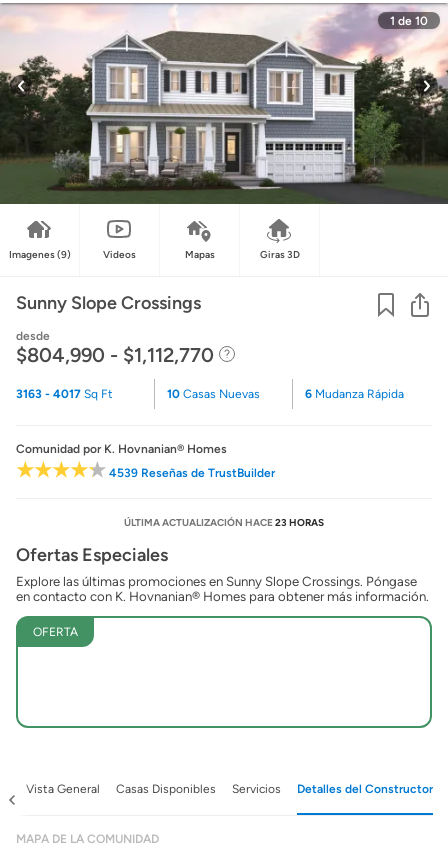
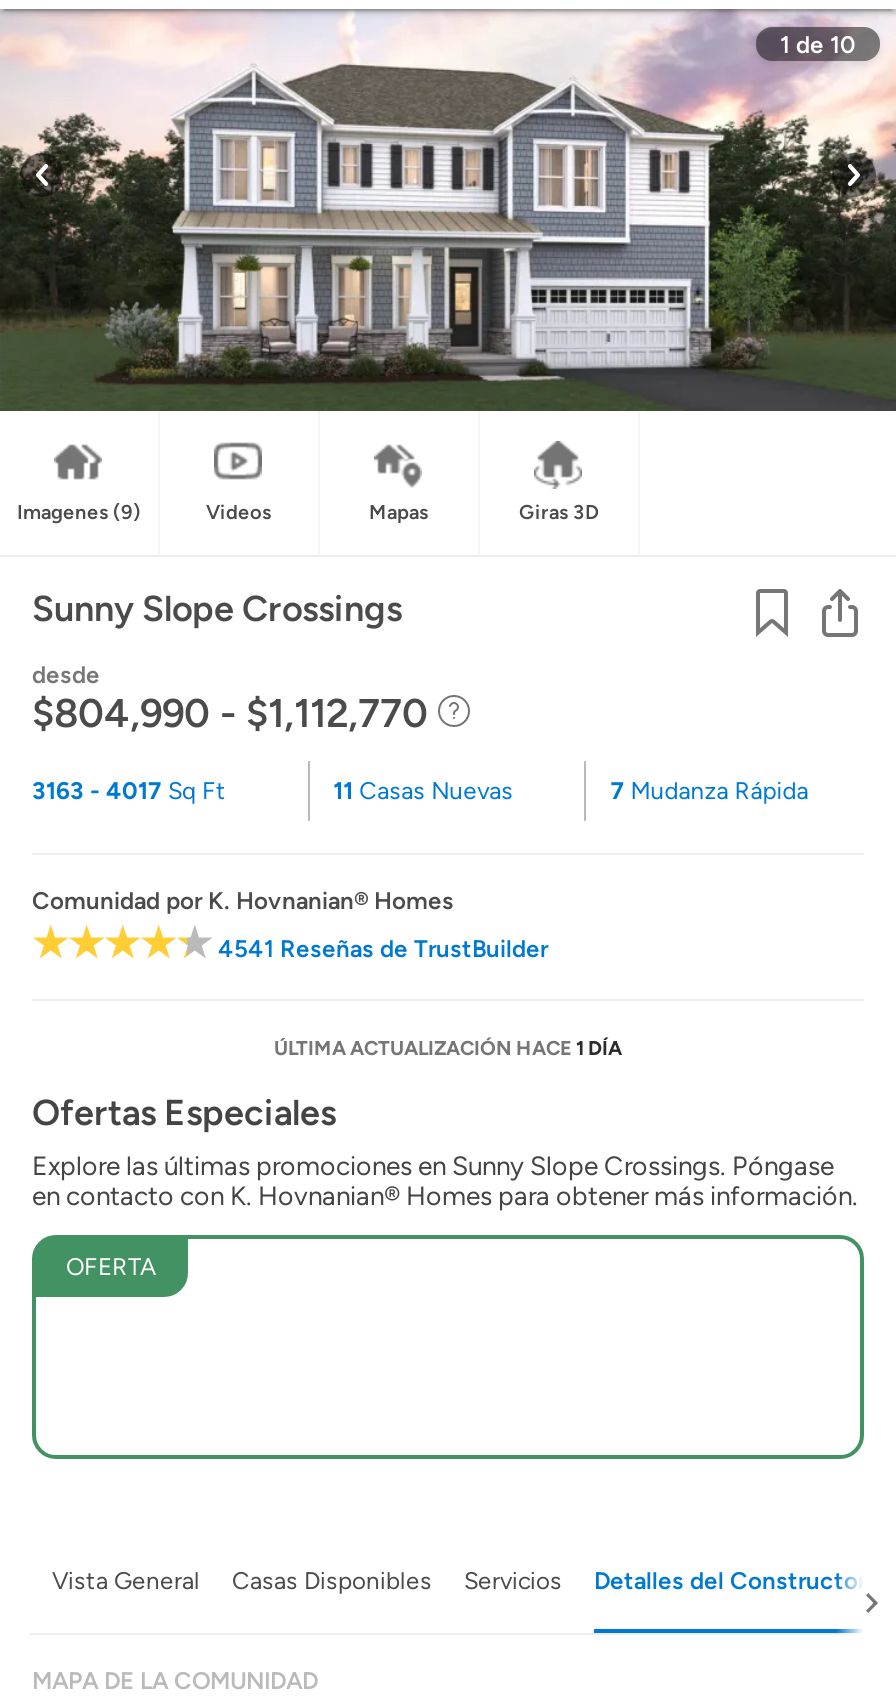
- 10 Casas Nuevas
+ 11 Casas Nuevas

- 6 Mudanza Rápida
+ 7 Mudanza Rápida

- 4539 Reseñas de TrustBuilder
+ 4541 Reseñas de TrustBuilder

- ÚLTIMA ACTUALIZACIÓN HACE 23 HORAS
+ ÚLTIMA ACTUALIZACIÓN HACE 1 DÍA
